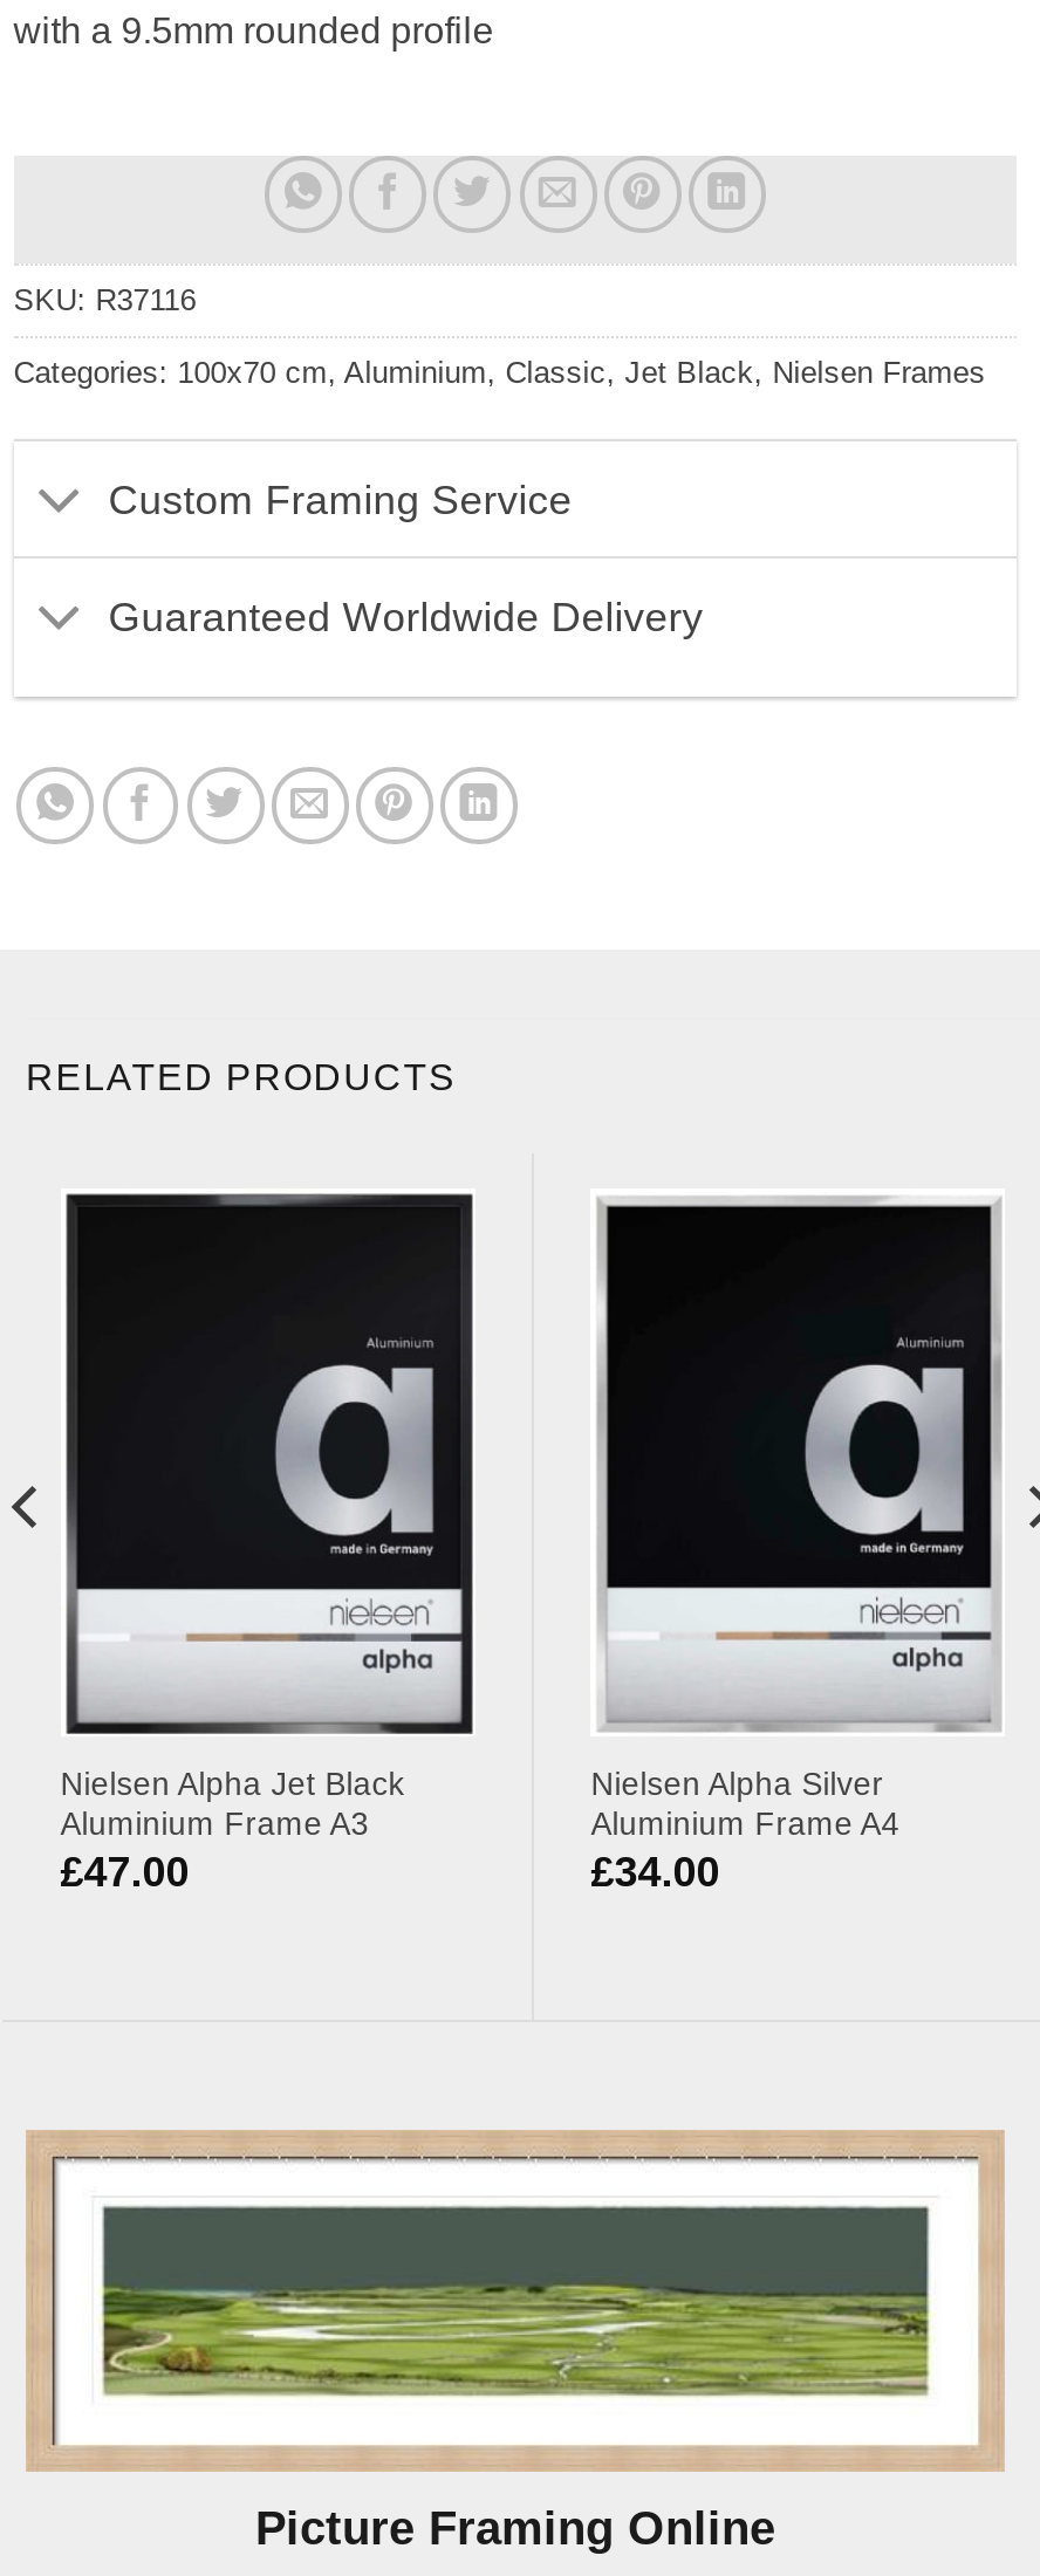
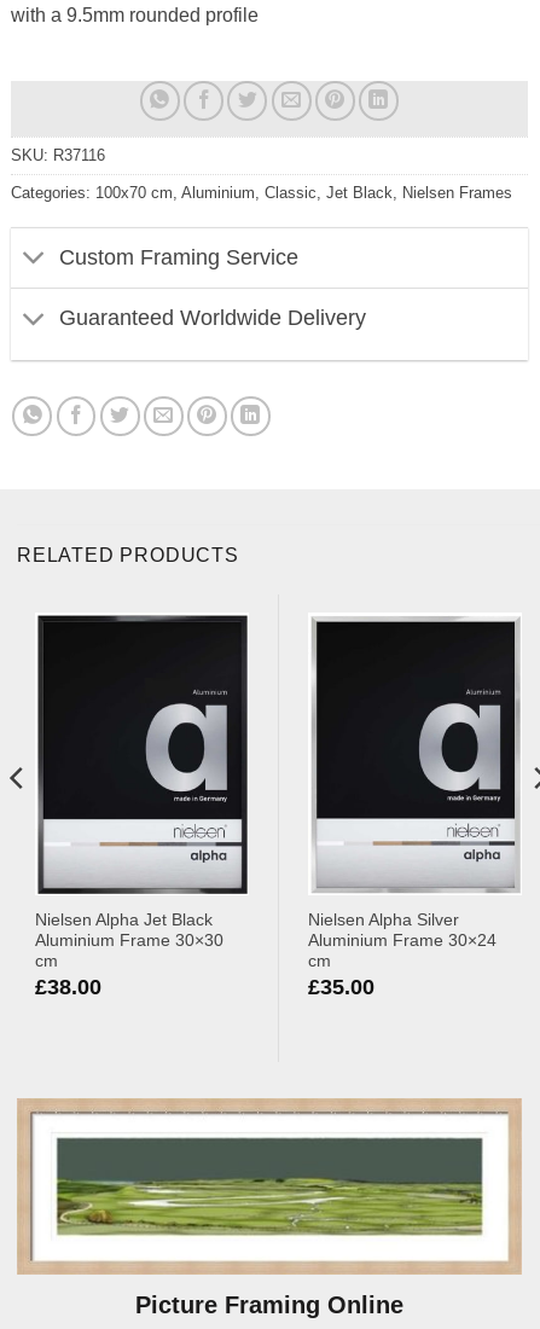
- Aluminium Frame A3
- £47.00
+ Aluminium Frame 30×30
+ cm
+ £38.00

- Aluminium Frame A4
- £34.00
+ Aluminium Frame 30×24
+ cm
+ £35.00
